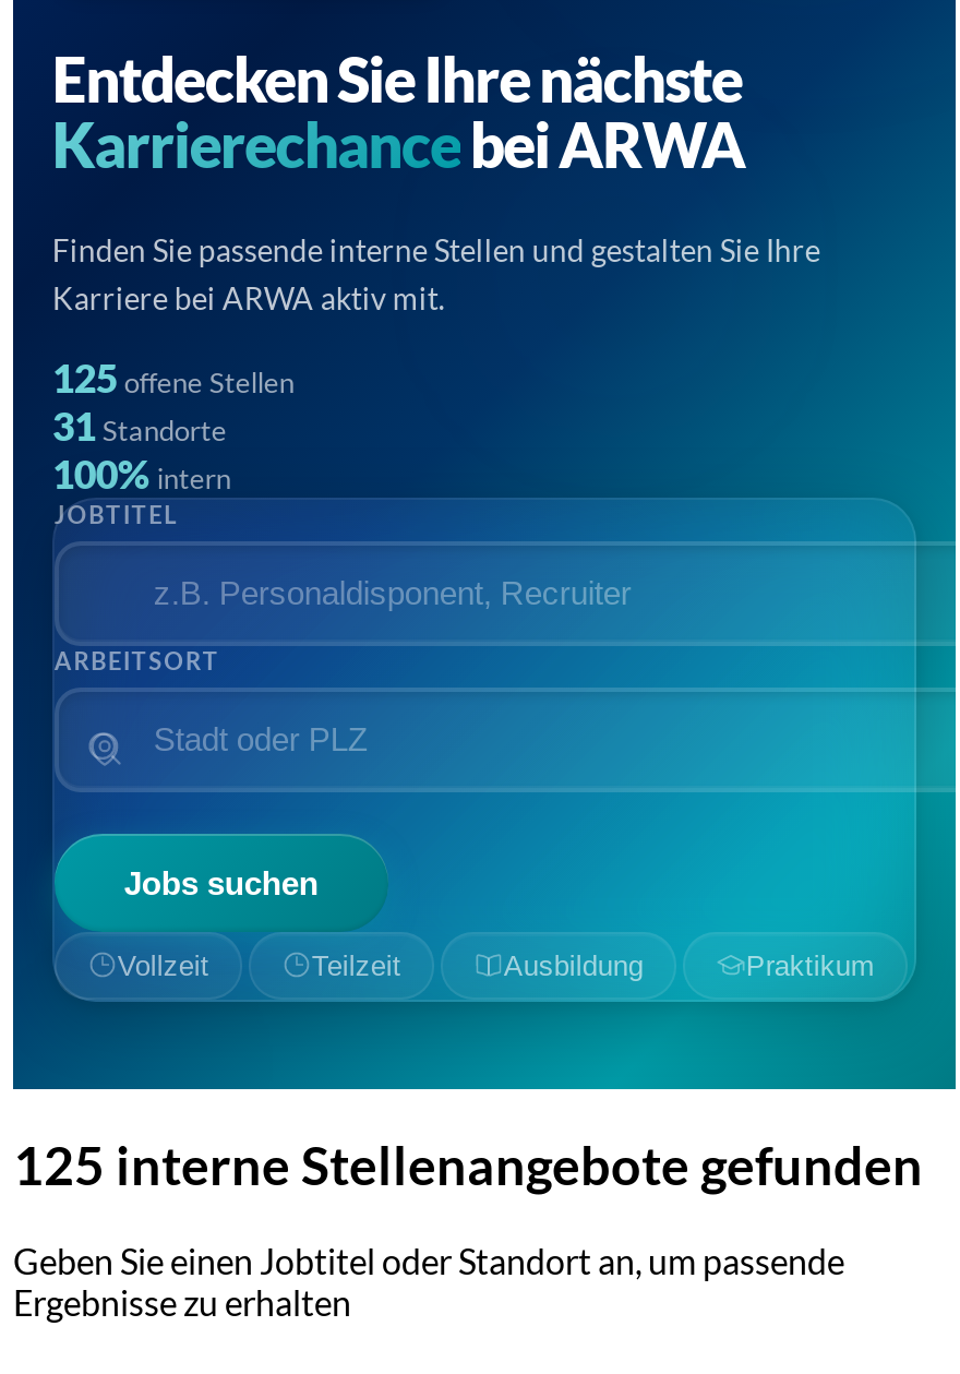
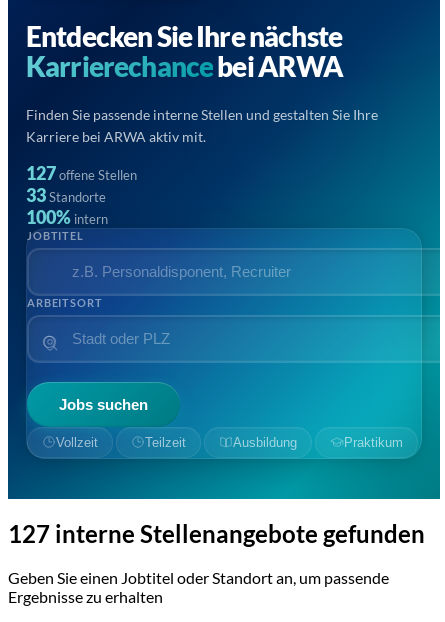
- 125 offene Stellen
+ 127 offene Stellen

- 31 Standorte
+ 33 Standorte

- 125 interne Stellenangebote gefunden
+ 127 interne Stellenangebote gefunden
